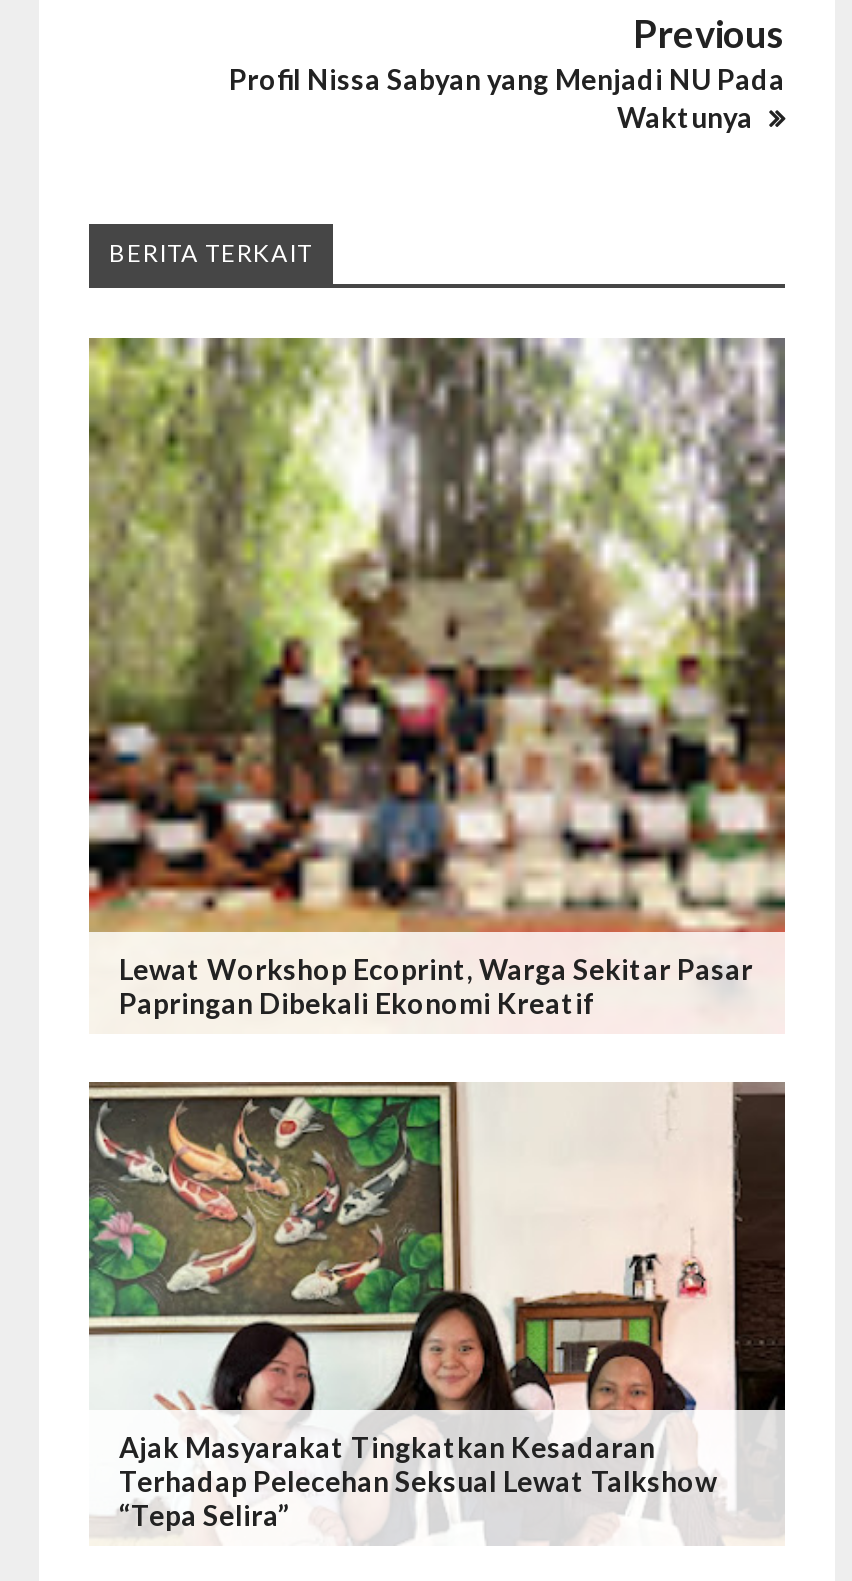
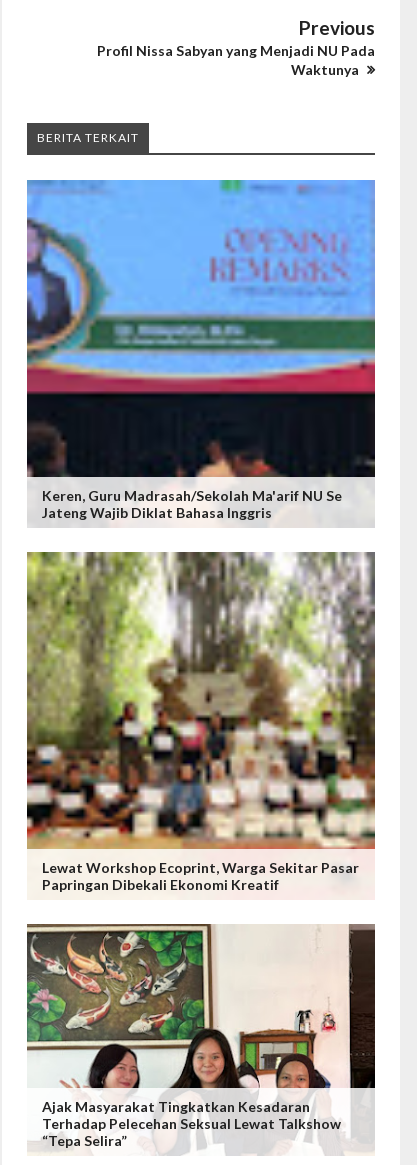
+ [image]
+ Keren, Guru Madrasah/Sekolah Ma'arif NU Se
+ Jateng Wajib Diklat Bahasa Inggris
